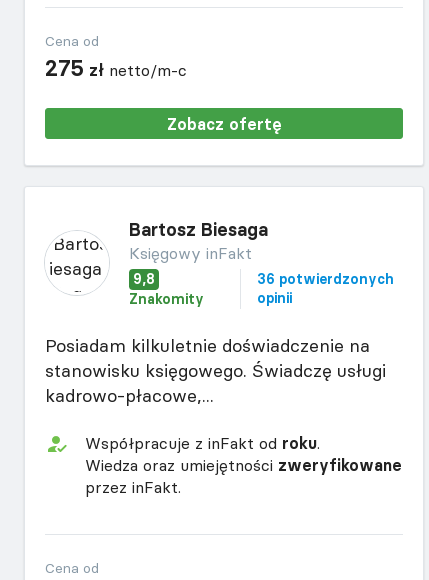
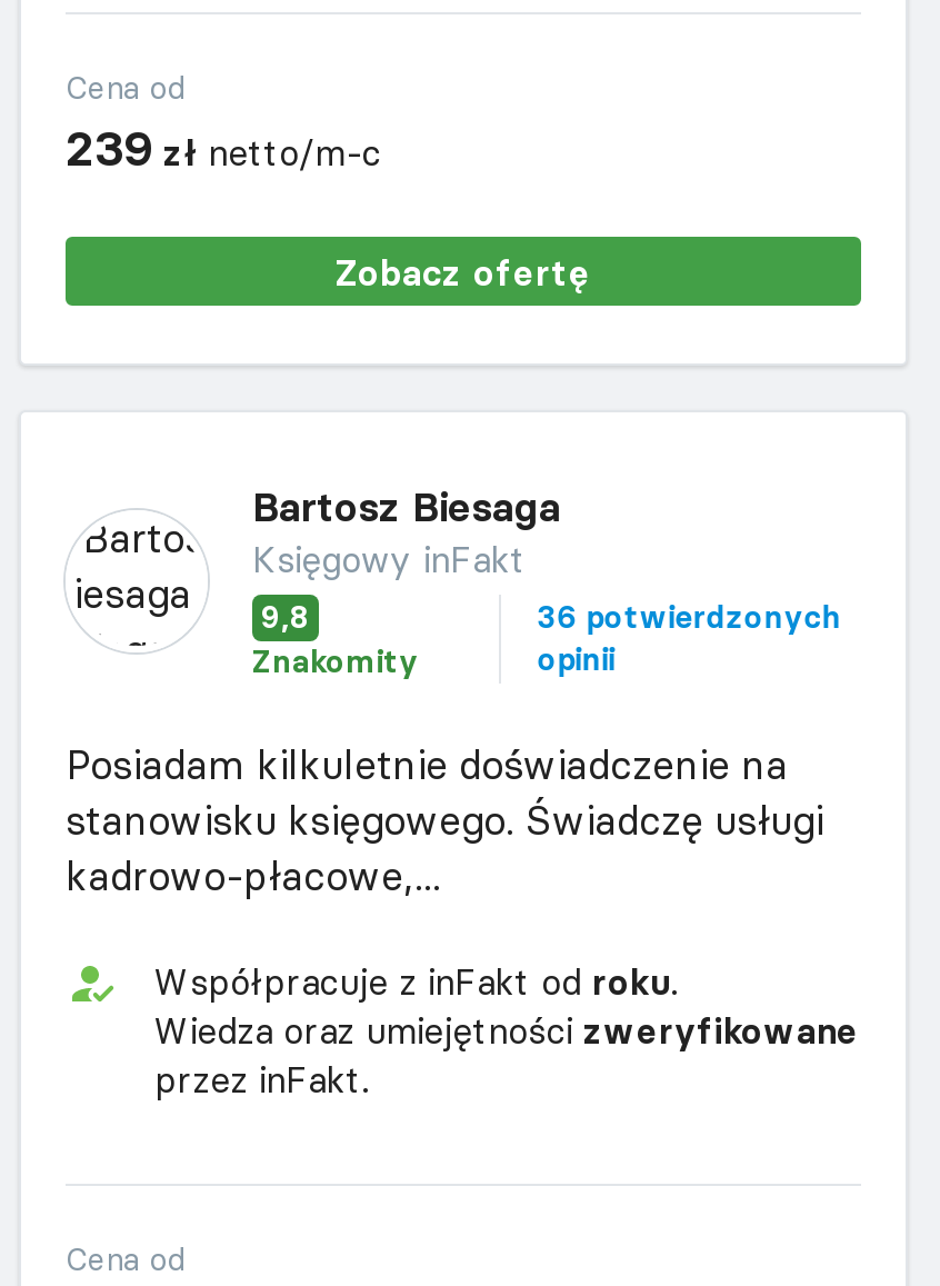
- 275 zł netto/m-c
+ 239 zł netto/m-c
